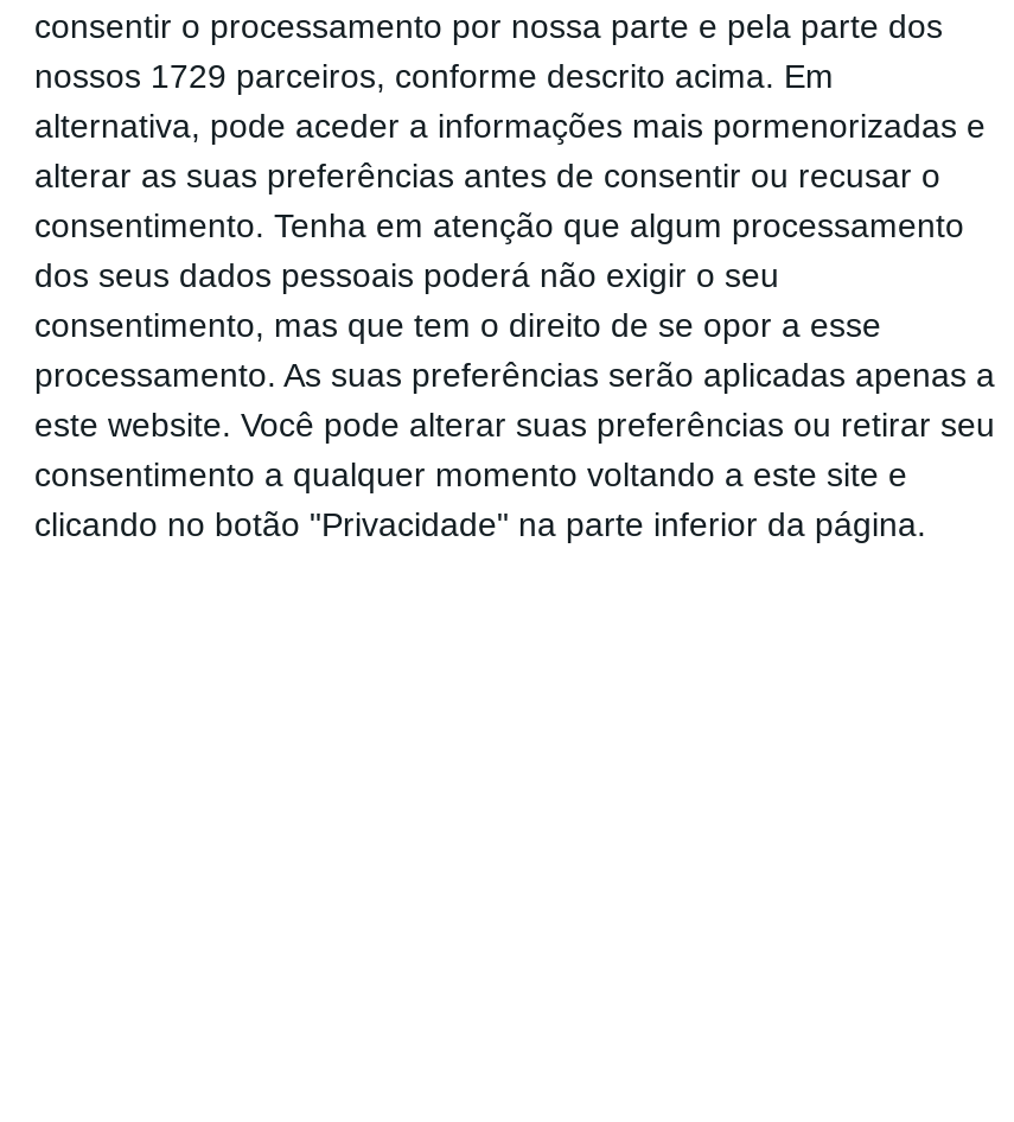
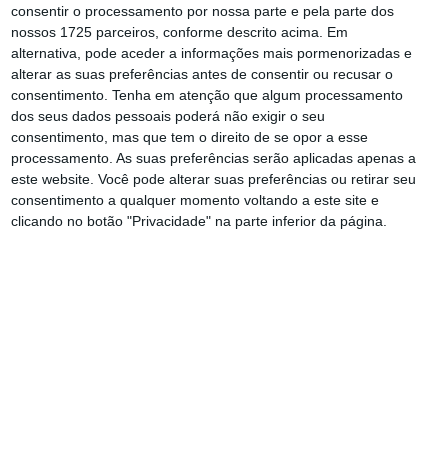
- nossos 1729 parceiros, conforme descrito acima. Em
+ nossos 1725 parceiros, conforme descrito acima. Em
